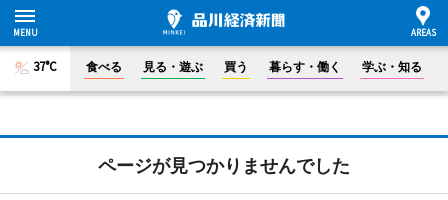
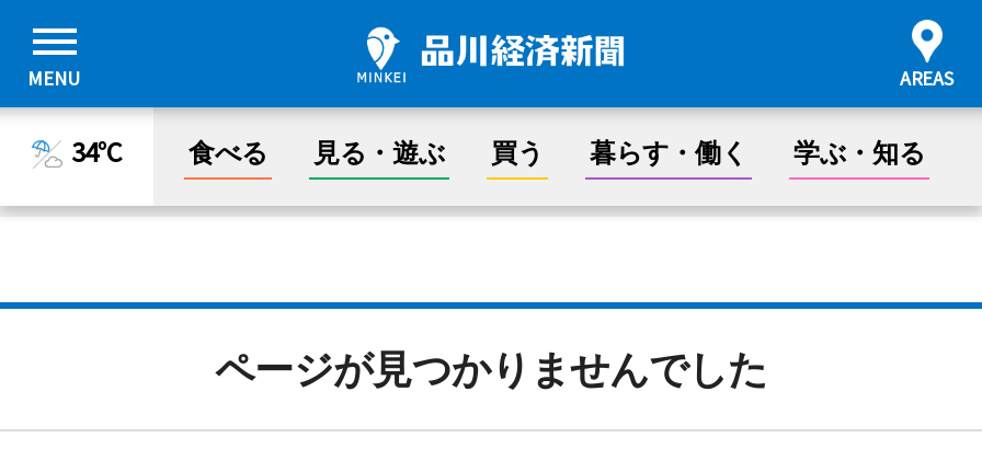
- 37°C 食べる 見る・遊ぶ 買う 暮らす・働く 学ぶ・知る
+ 34°C 食べる 見る・遊ぶ 買う 暮らす・働く 学ぶ・知る
